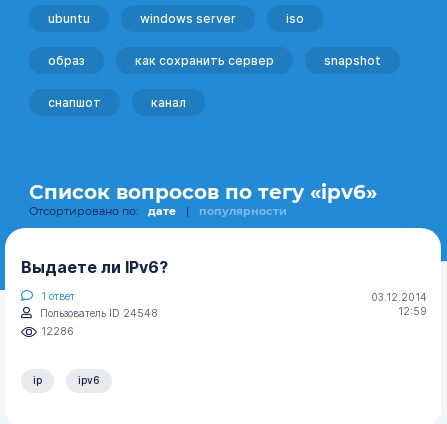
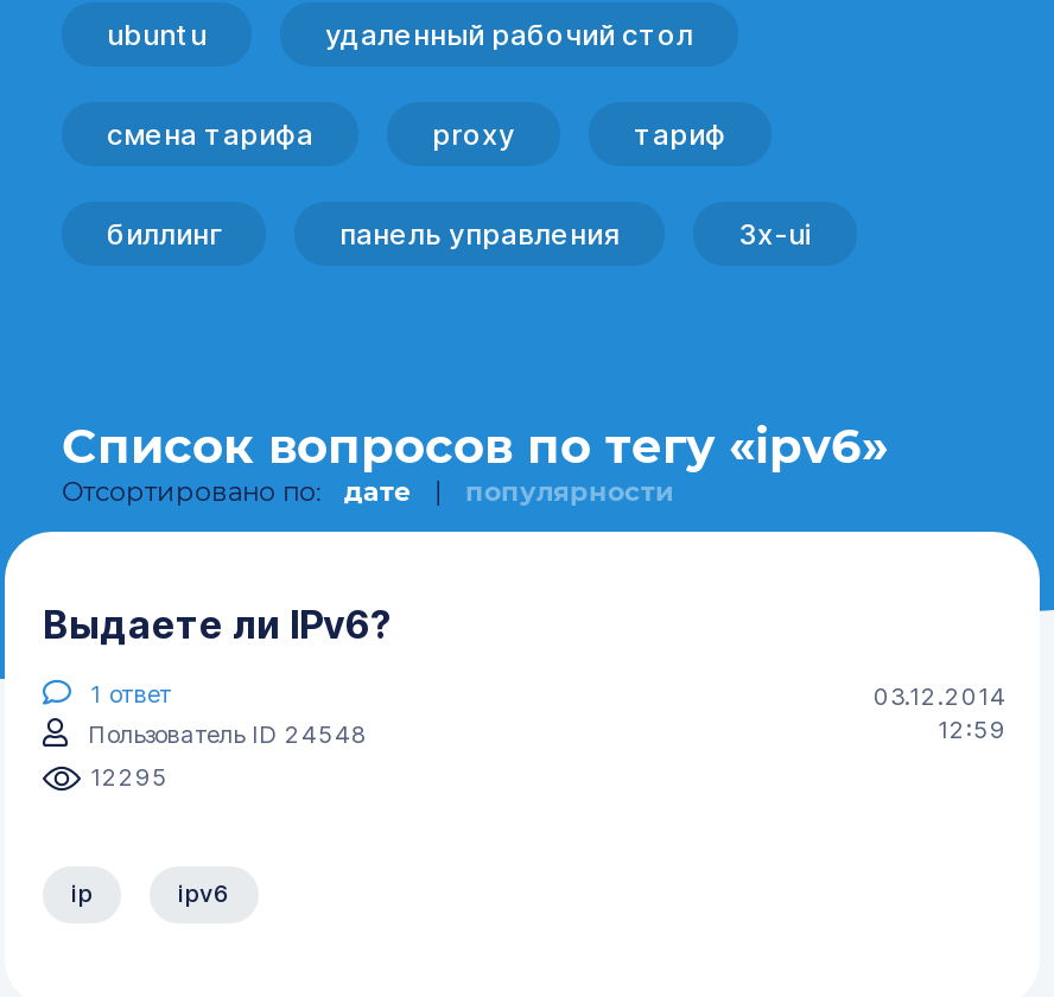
- windows server
- iso
+ удаленный рабочий стол

- образ
- как сохранить сервер
- snapshot
+ смена тарифа
+ proxy
+ тариф

- снапшот
- канал
+ биллинг
+ панель управления
+ 3x-ui

- 12286
+ 12295
